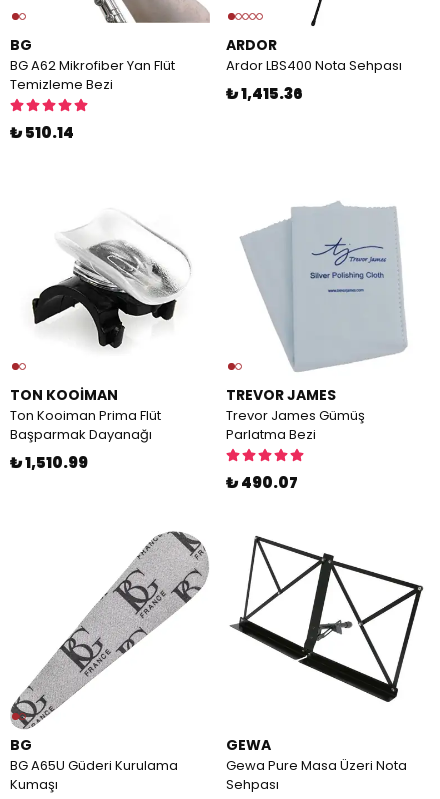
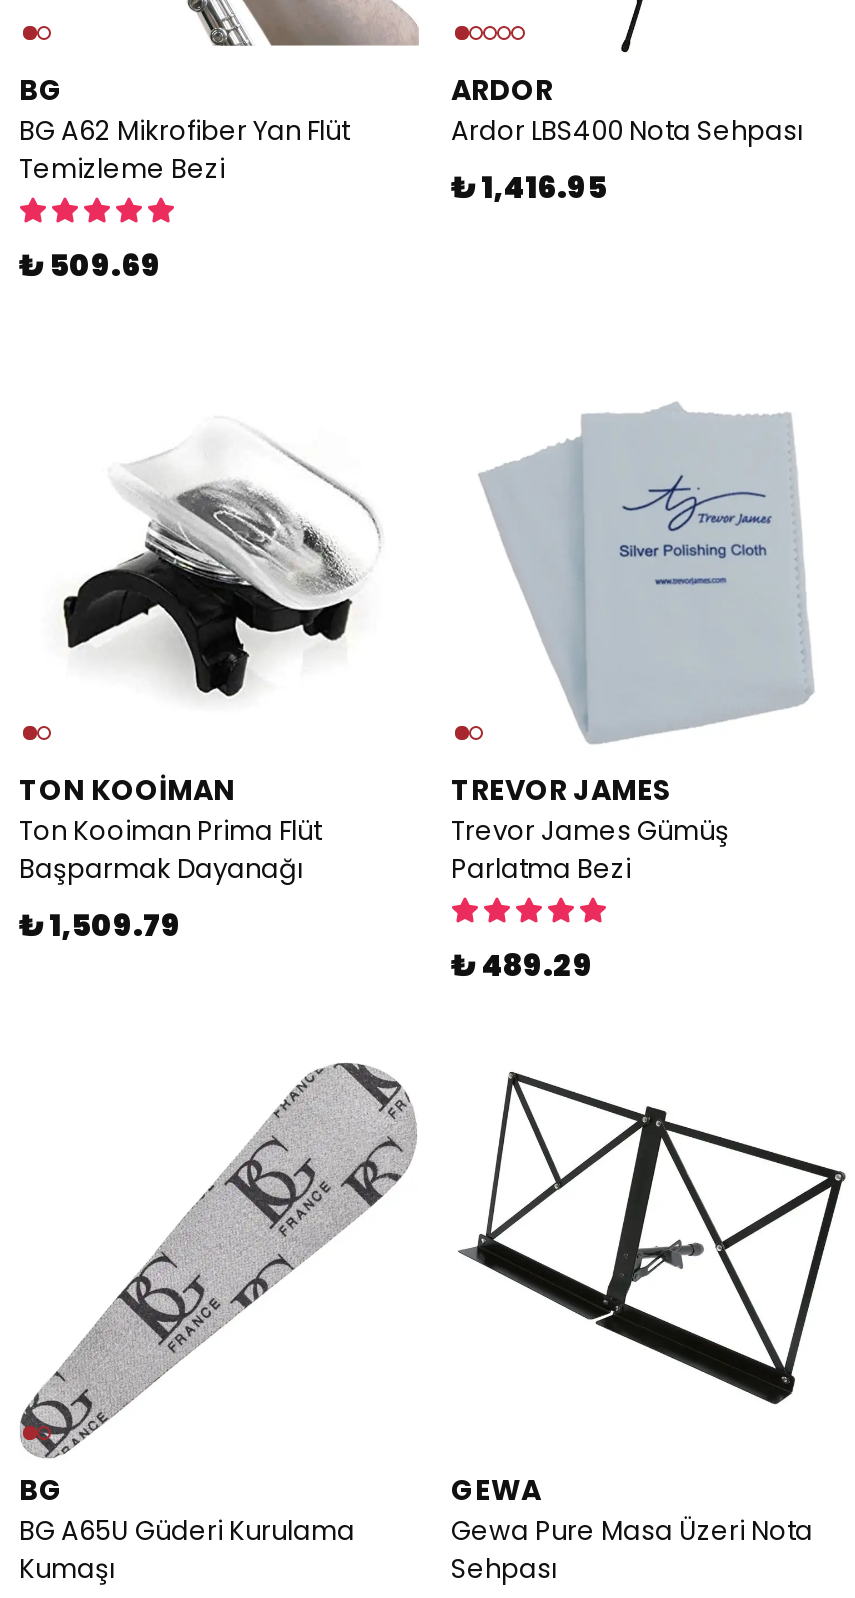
- ₺ 1,415.36
+ ₺ 1,416.95

- ₺ 510.14
+ ₺ 509.69

- ₺ 1,510.99
+ ₺ 1,509.79

- ₺ 490.07
+ ₺ 489.29
